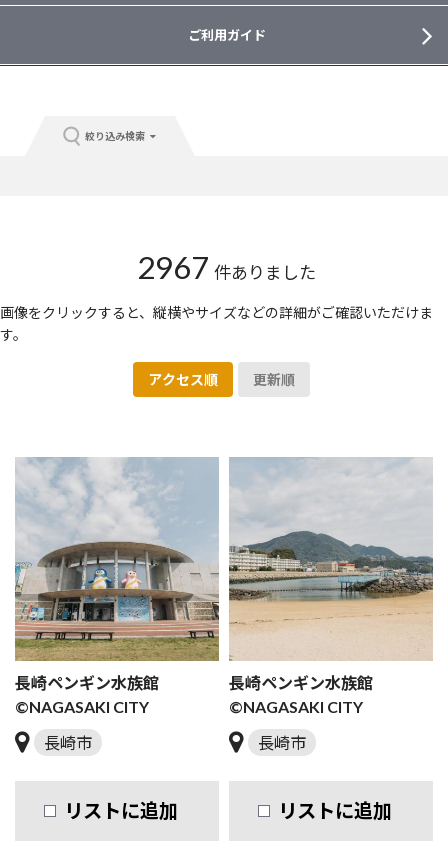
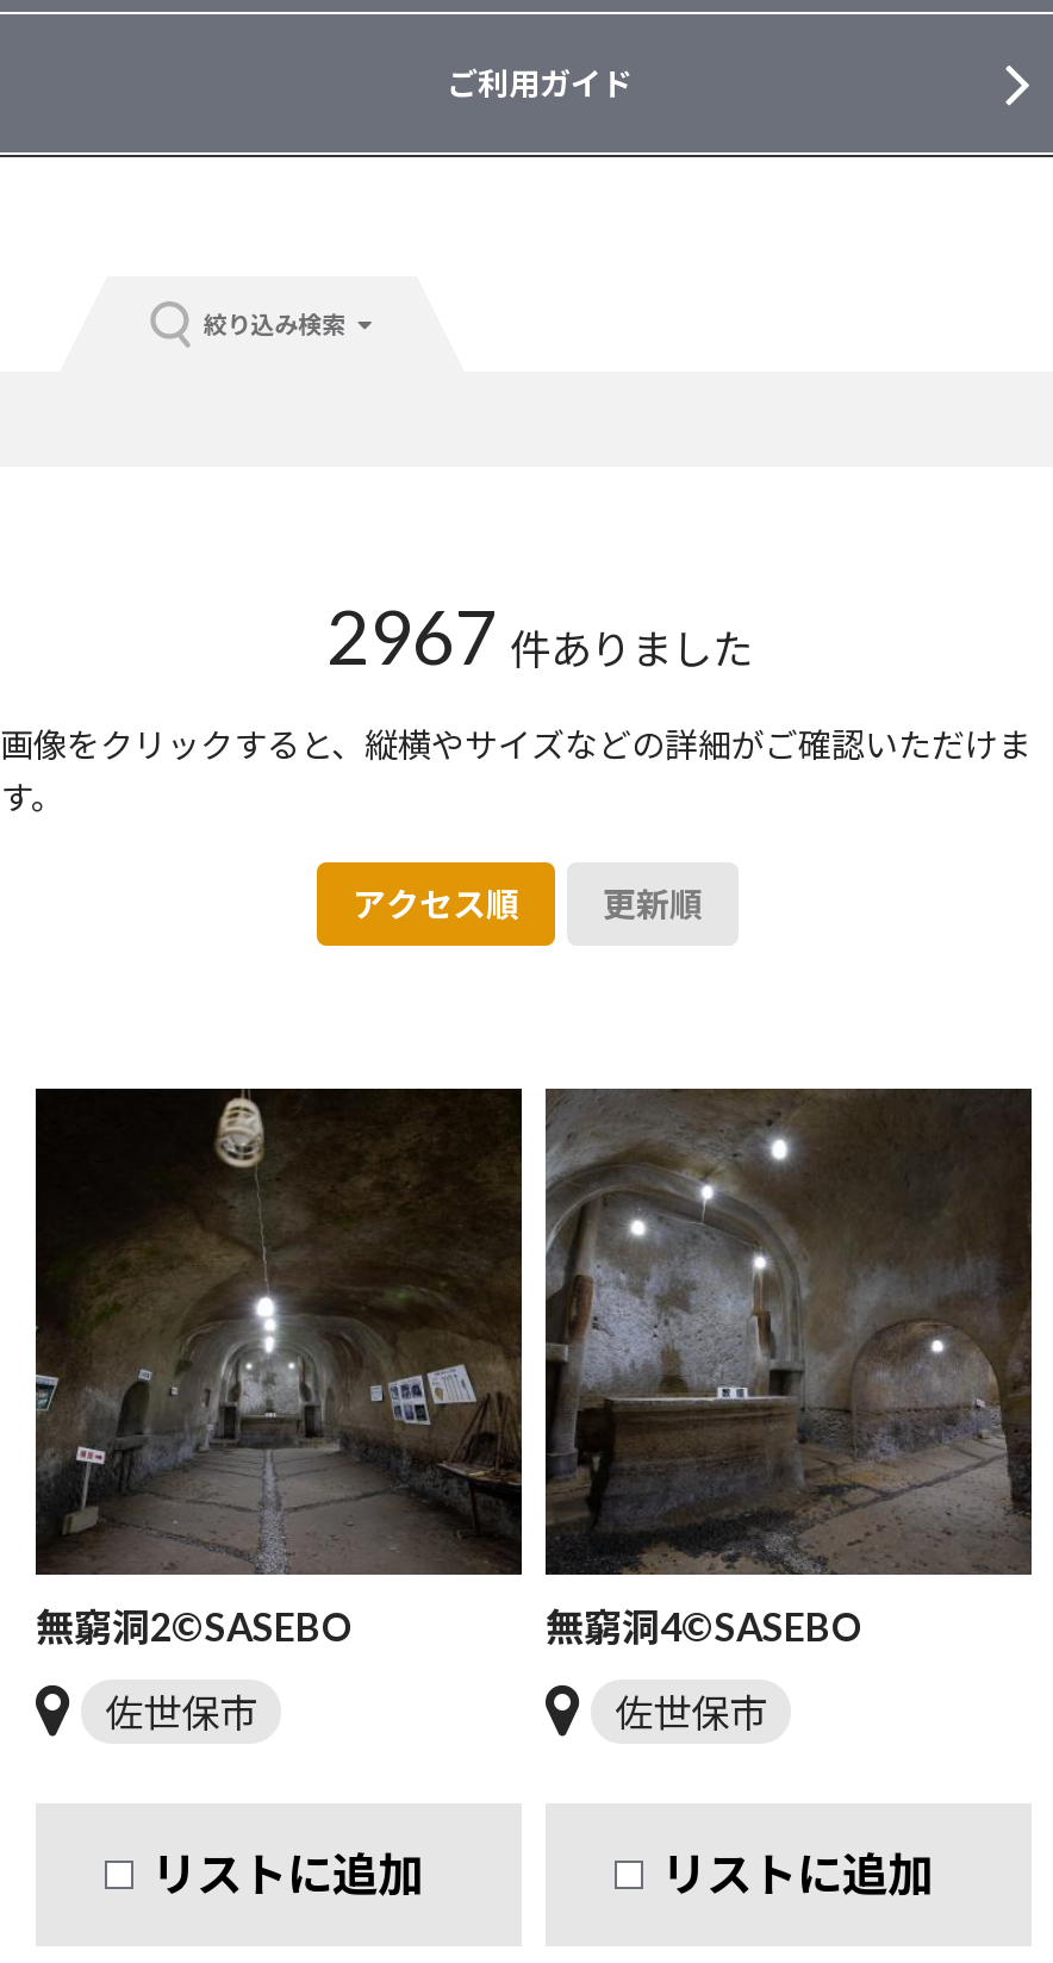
- [image]
- 長崎ペンギン水族館
- ©NAGASAKI CITY
+ [image]
+ 無窮洞2©SASEBO

- [image]
- 長崎ペンギン水族館
- ©NAGASAKI CITY
+ [image]
+ 無窮洞4©SASEBO

- 長崎市
+ 佐世保市

- 長崎市
+ 佐世保市
